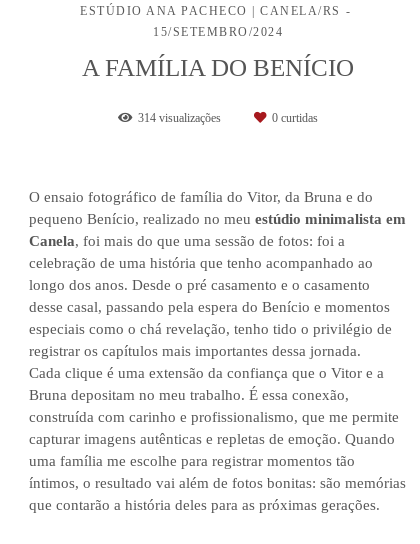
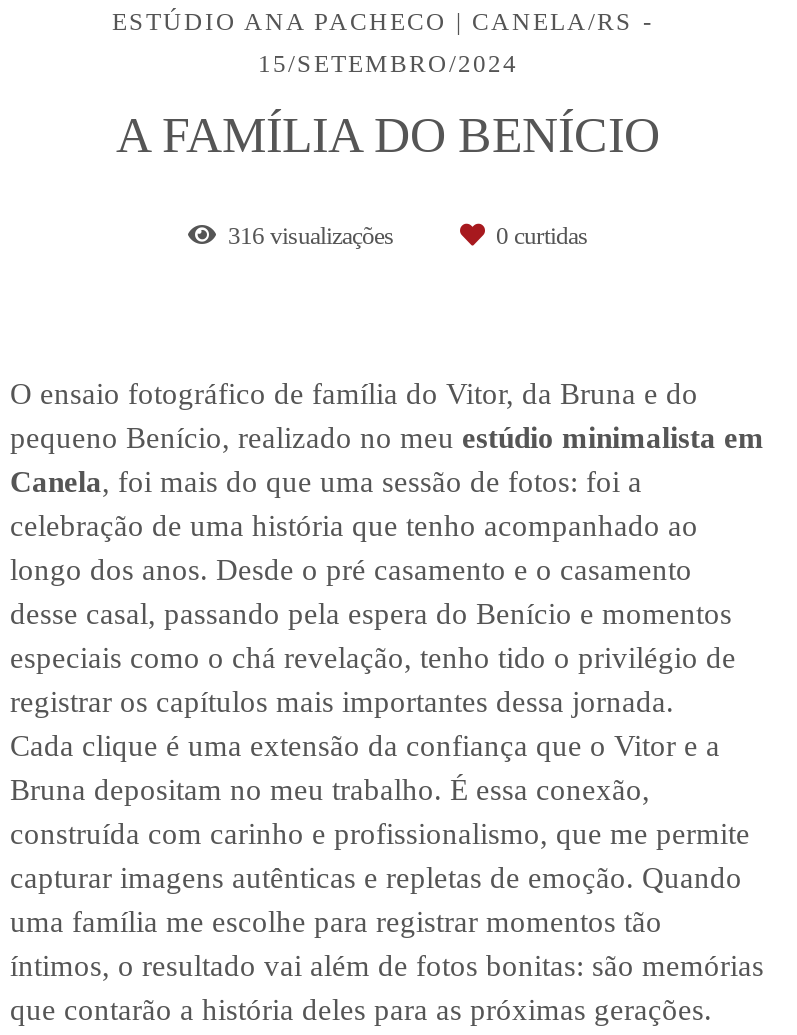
- 314 visualizações
+ 316 visualizações
